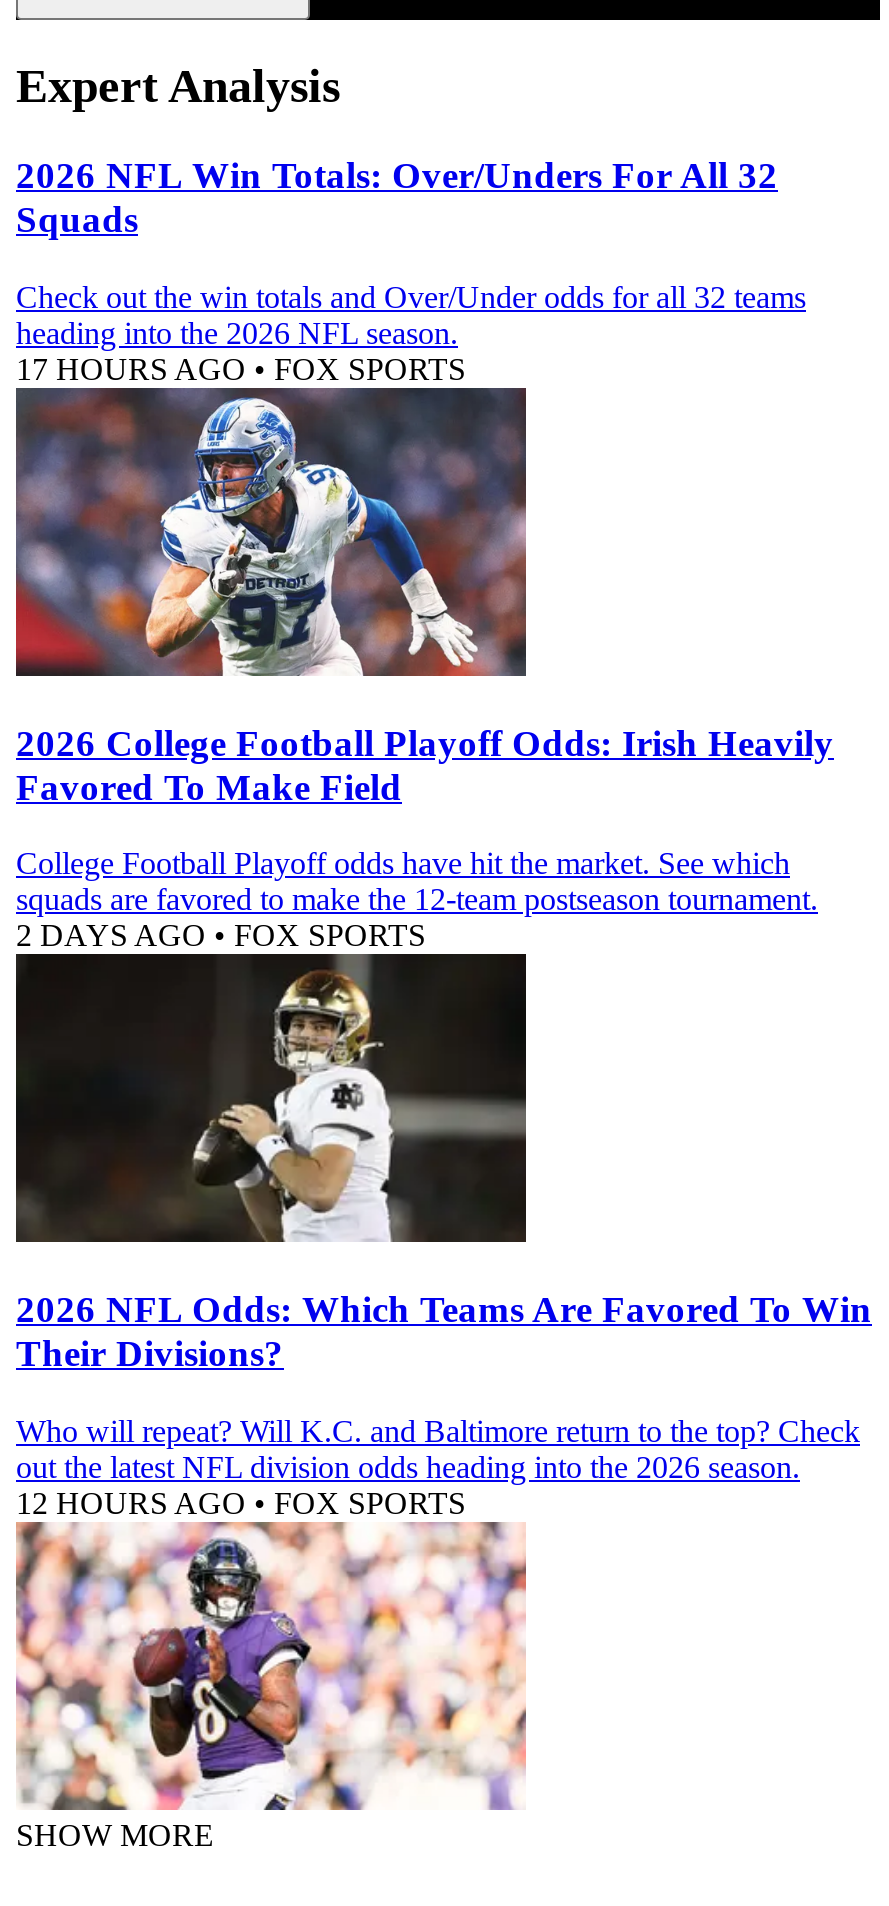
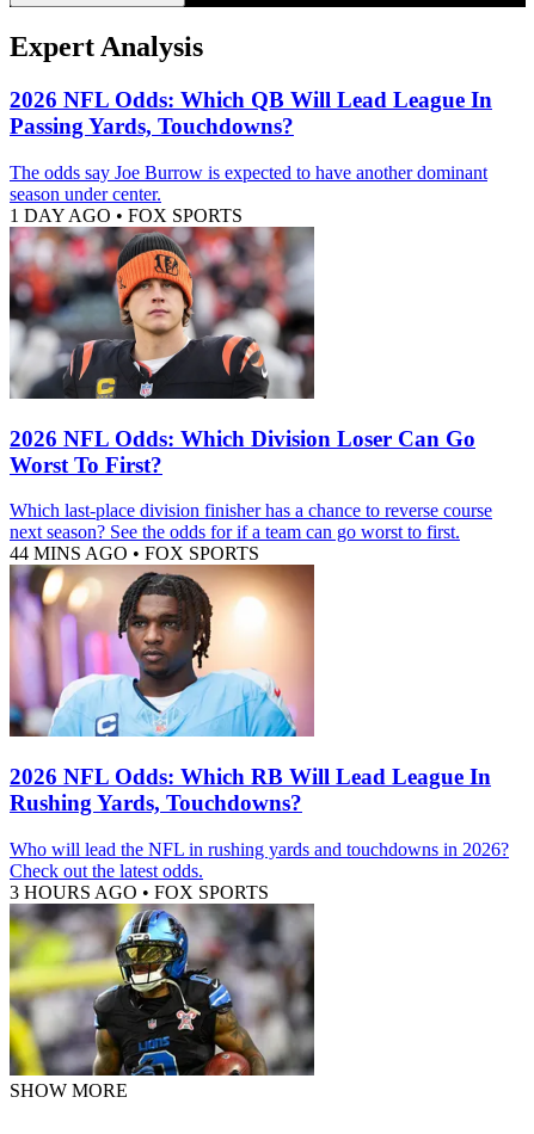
- 2026 NFL Win Totals: Over/Unders For All 32
- Squads
+ 2026 NFL Odds: Which QB Will Lead League In
+ Passing Yards, Touchdowns?

- Check out the win totals and Over/Under odds for all 32 teams
- heading into the 2026 NFL season.
- 17 HOURS AGO • FOX SPORTS
+ The odds say Joe Burrow is expected to have another dominant
+ season under center.
+ 1 DAY AGO • FOX SPORTS

- [image]
- 2026 College Football Playoff Odds: Irish Heavily
- Favored To Make Field
+ [image]
+ 2026 NFL Odds: Which Division Loser Can Go
+ Worst To First?

- [image]
- College Football Playoff odds have hit the market. See which
- squads are favored to make the 12-team postseason tournament.
- 2 DAYS AGO • FOX SPORTS
+ [image]
+ Which last-place division finisher has a chance to reverse course
+ next season? See the odds for if a team can go worst to first.
+ 44 MINS AGO • FOX SPORTS

- 2026 NFL Odds: Which Teams Are Favored To Win
- Their Divisions?
+ 2026 NFL Odds: Which RB Will Lead League In
+ Rushing Yards, Touchdowns?

- Who will repeat? Will K.C. and Baltimore return to the top? Check
- out the latest NFL division odds heading into the 2026 season.
- 12 HOURS AGO • FOX SPORTS
+ Who will lead the NFL in rushing yards and touchdowns in 2026?
+ Check out the latest odds.
+ 3 HOURS AGO • FOX SPORTS

- [image]
+ [image]
